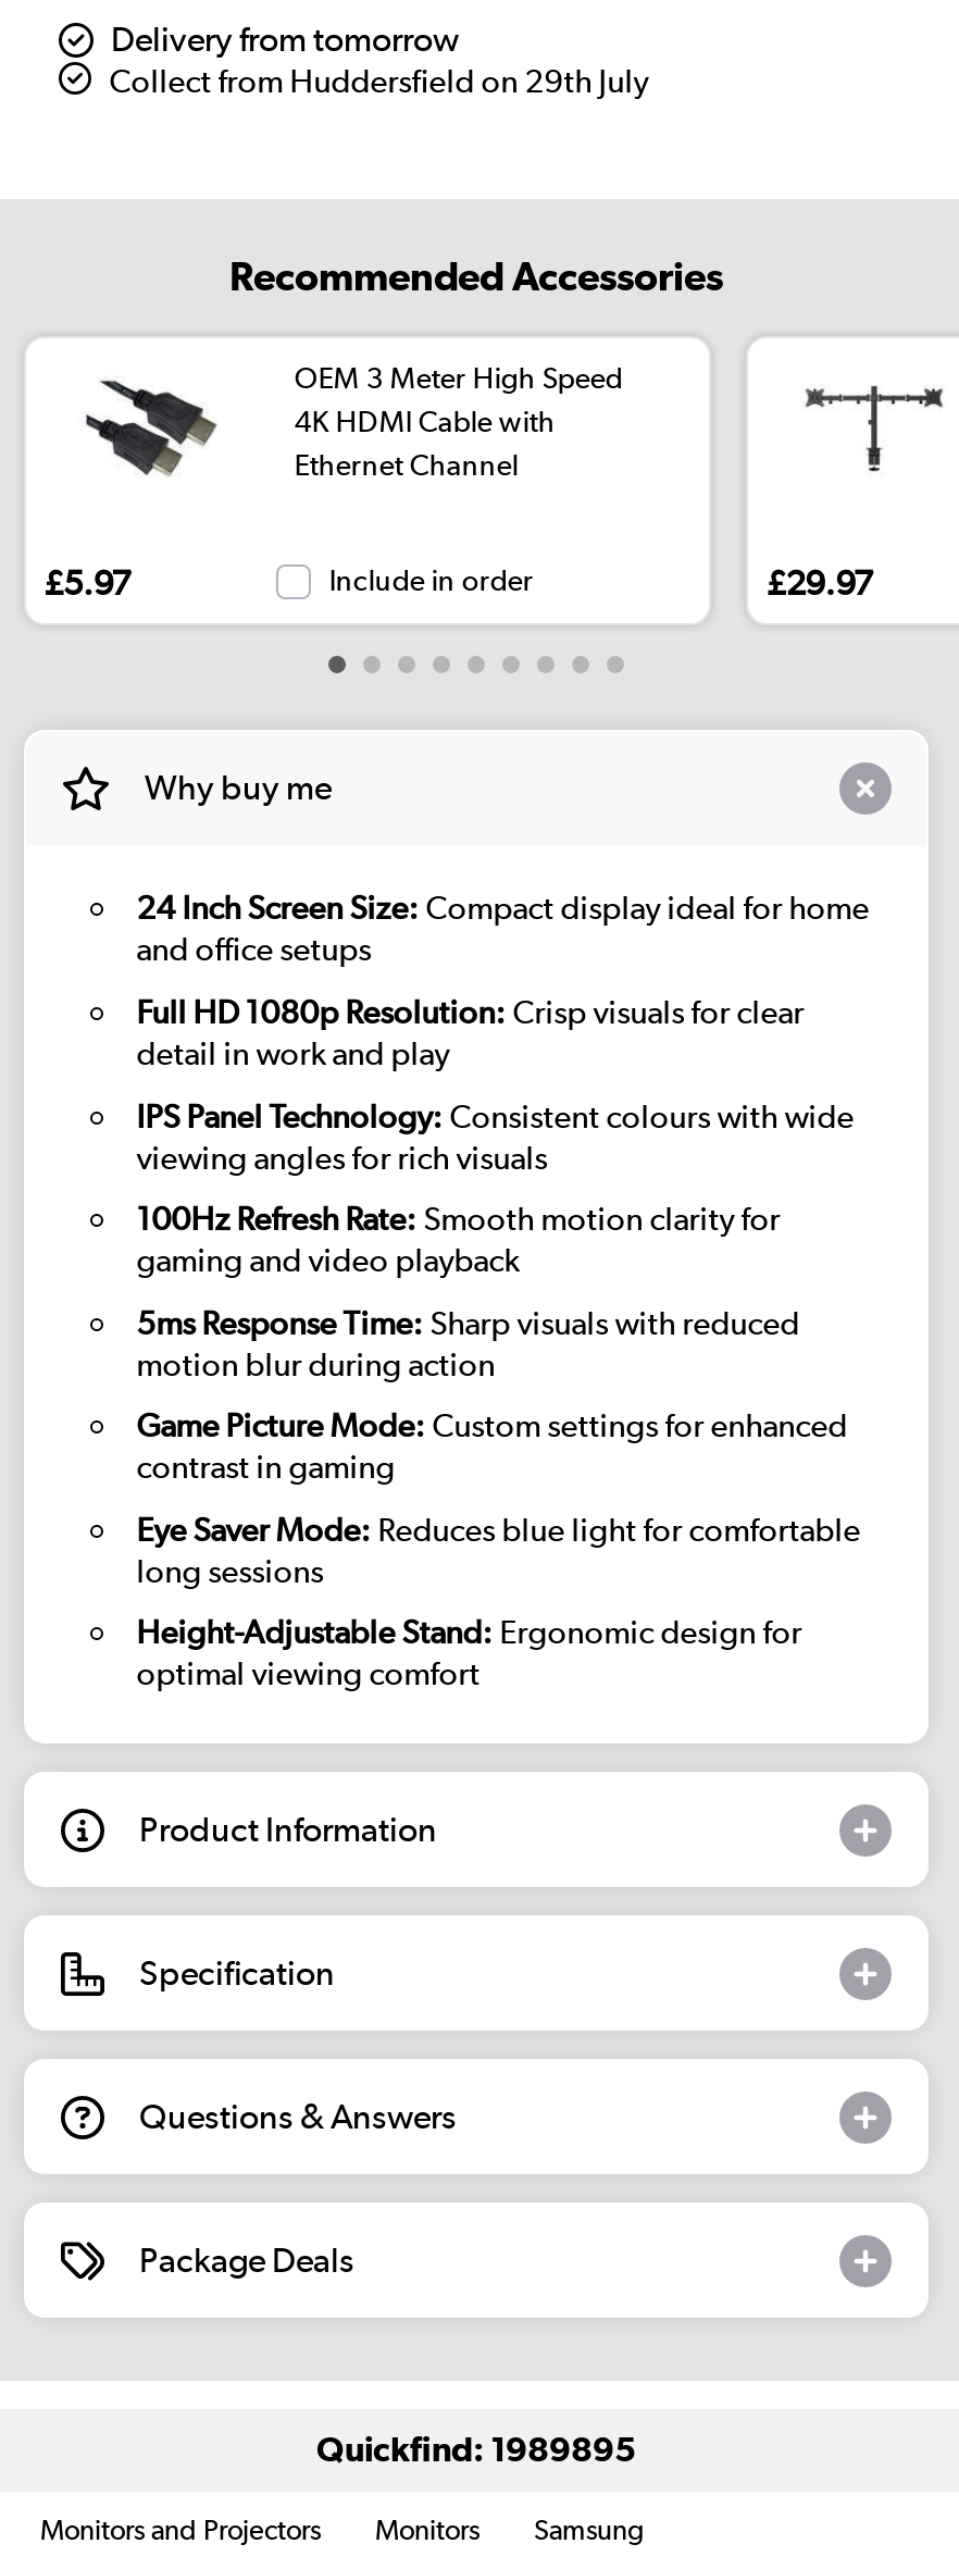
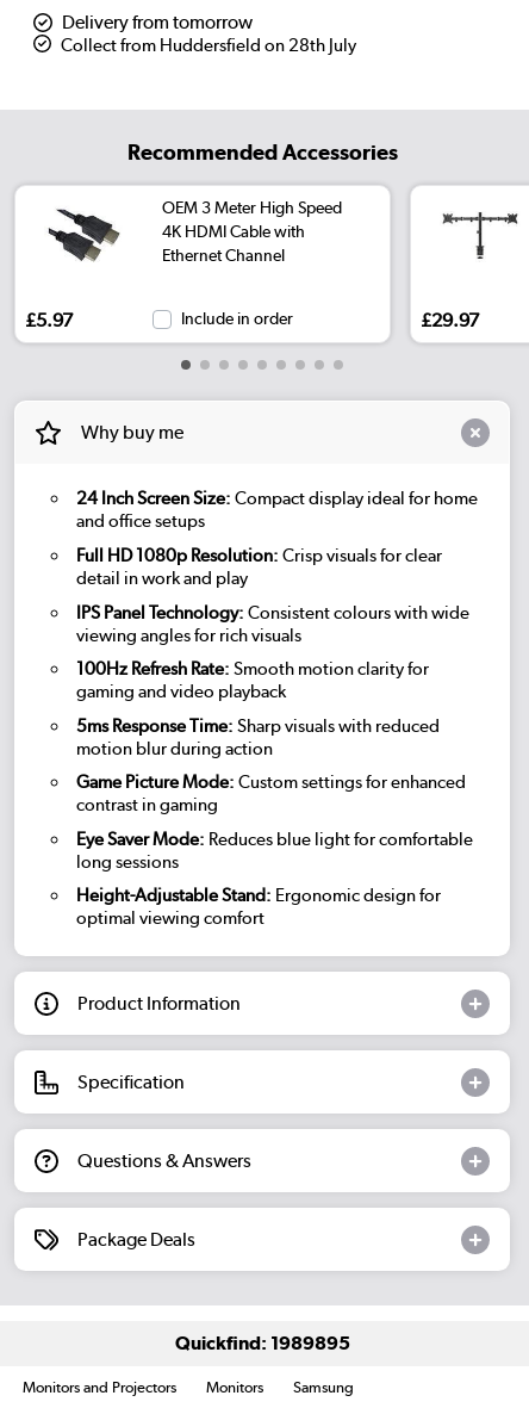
- Collect from Huddersfield on 29th July
+ Collect from Huddersfield on 28th July
